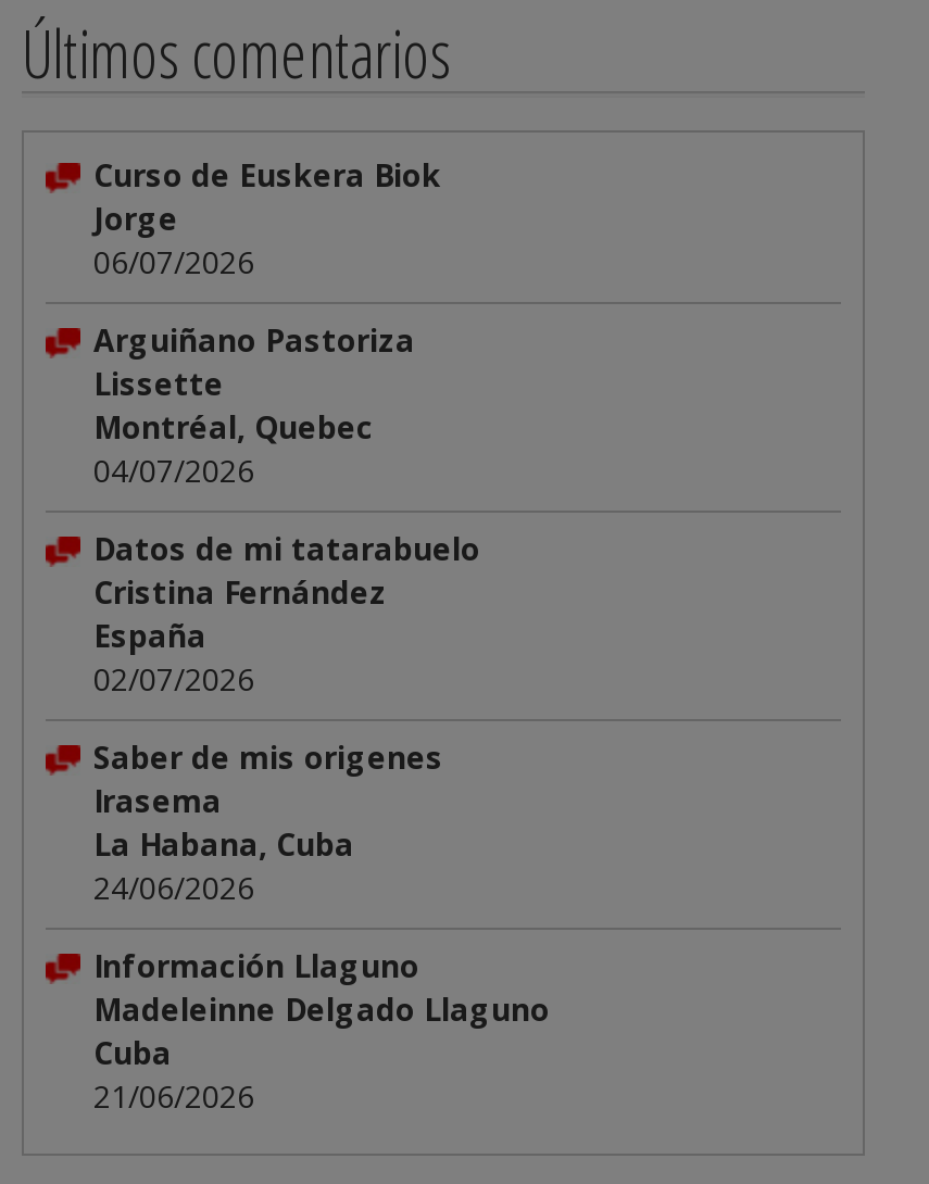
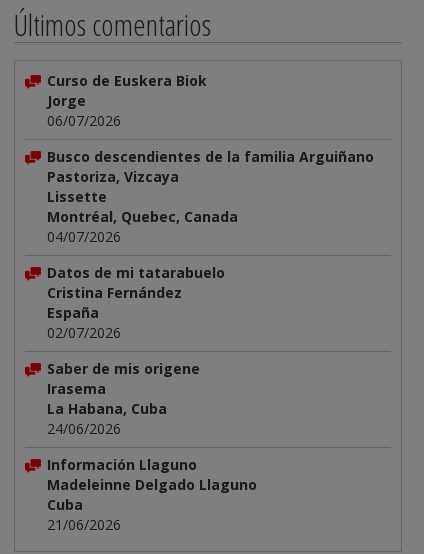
- Arguiñano Pastoriza
+ Busco descendientes de la familia Arguiñano
+ Pastoriza, Vizcaya

- Montréal, Quebec
+ Montréal, Quebec, Canada

- Saber de mis origenes
+ Saber de mis origene
